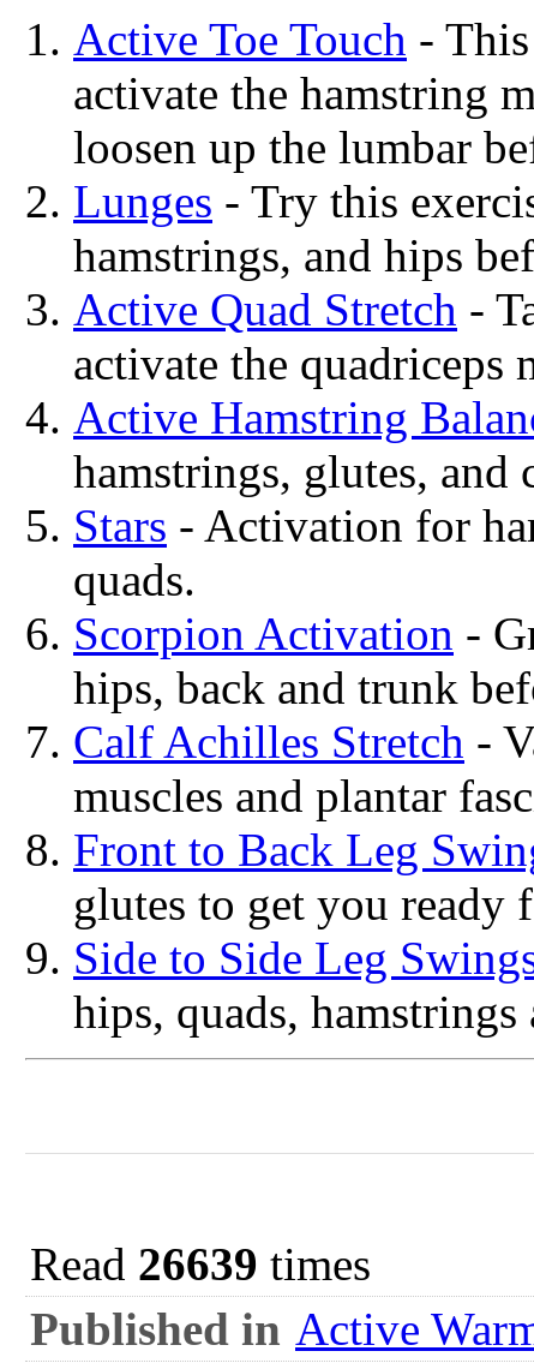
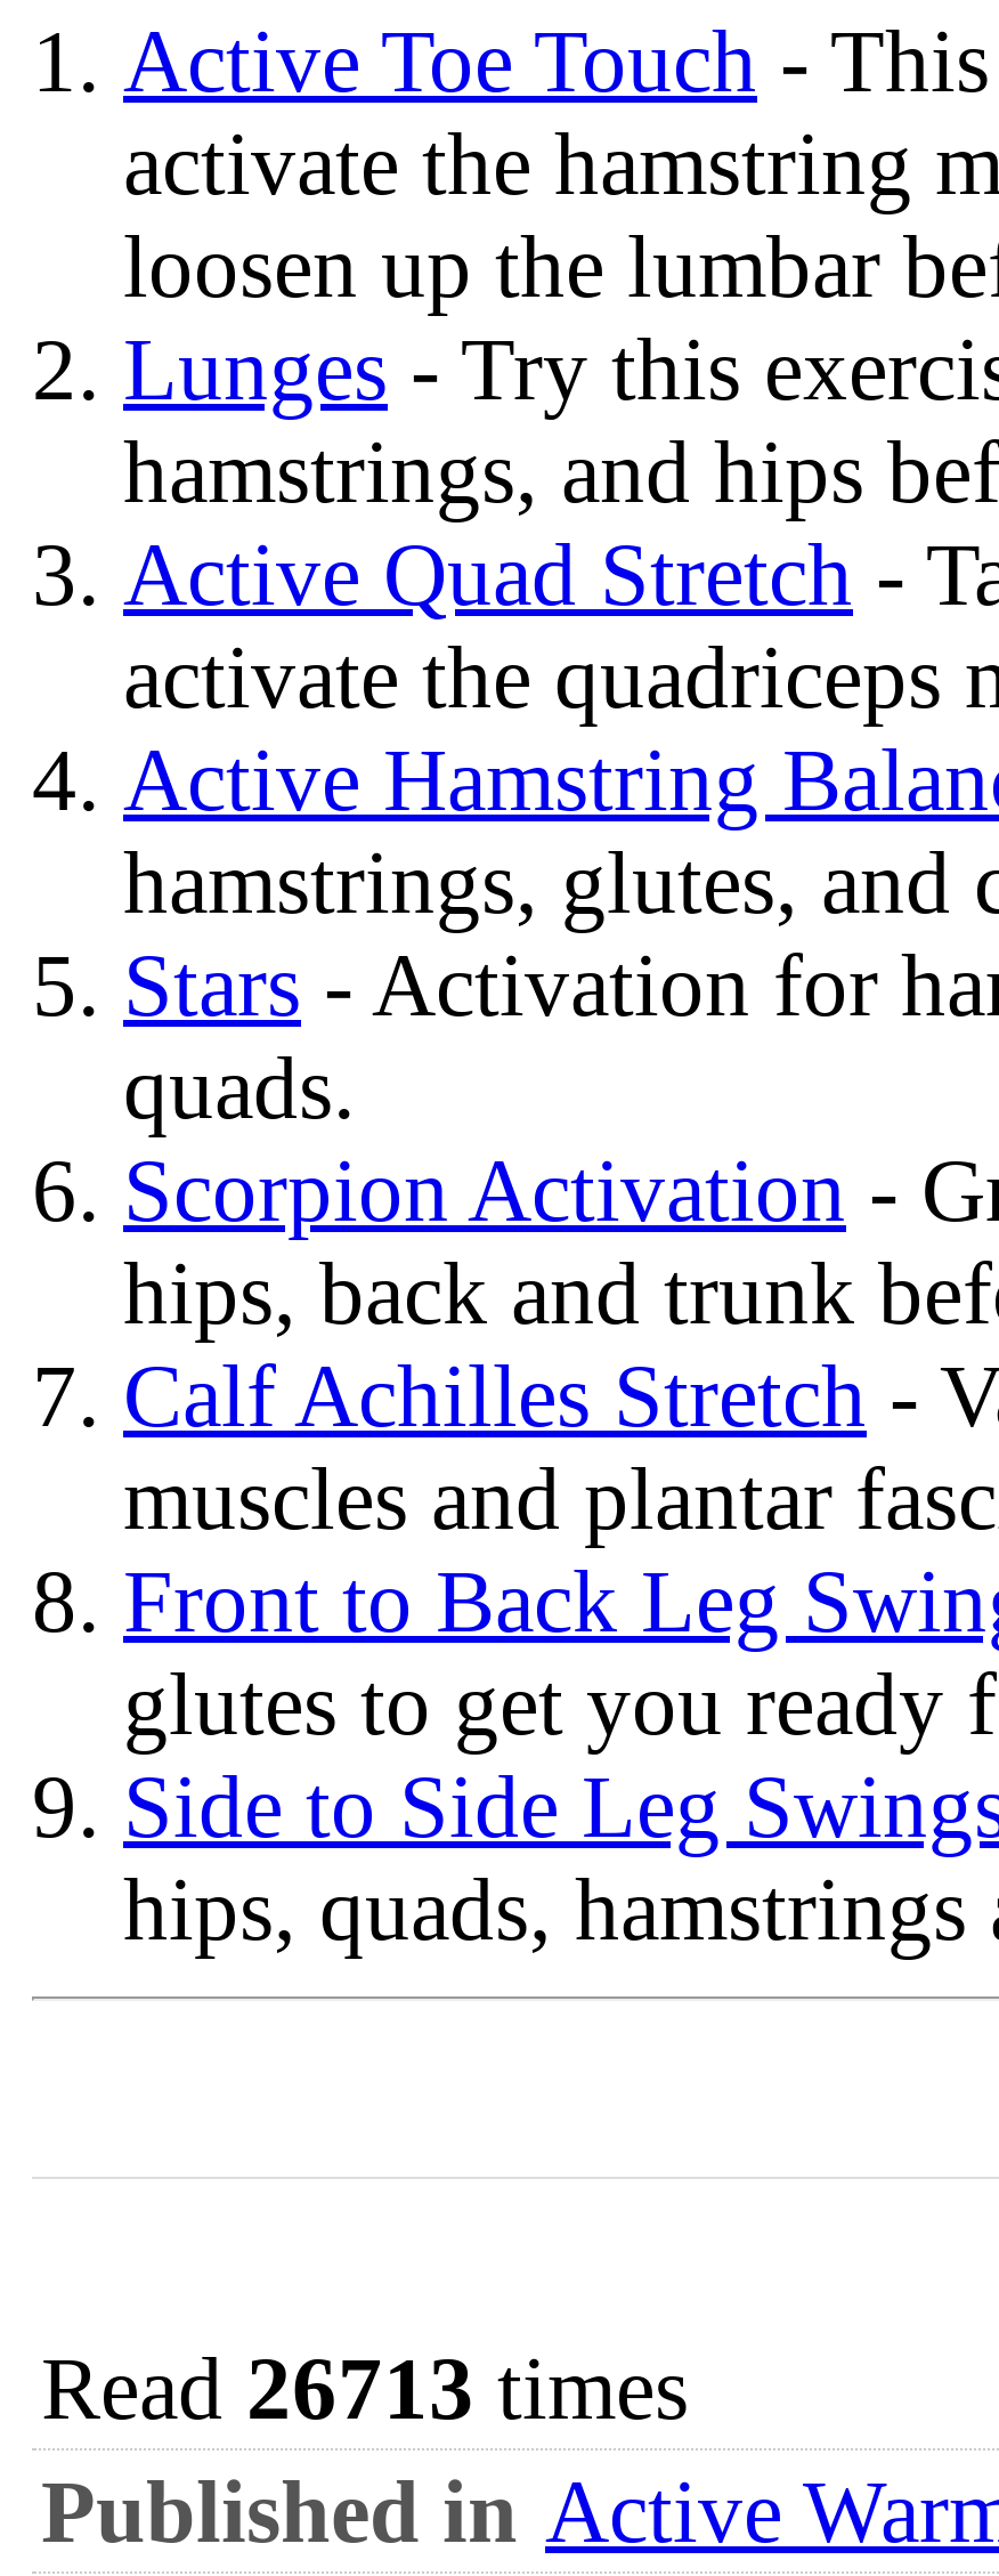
- Read 26639 times
+ Read 26713 times
